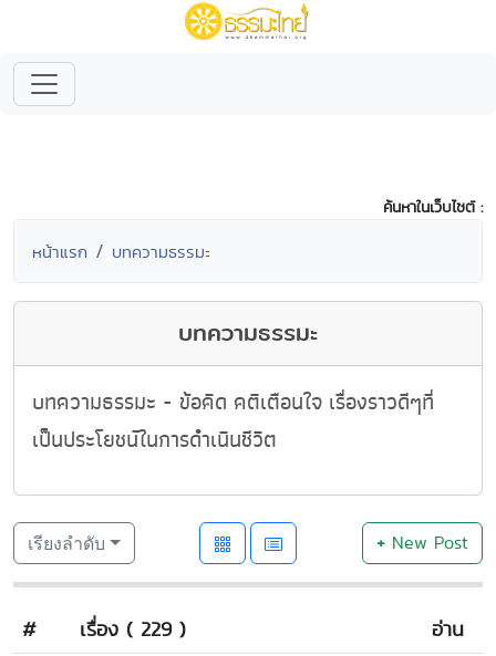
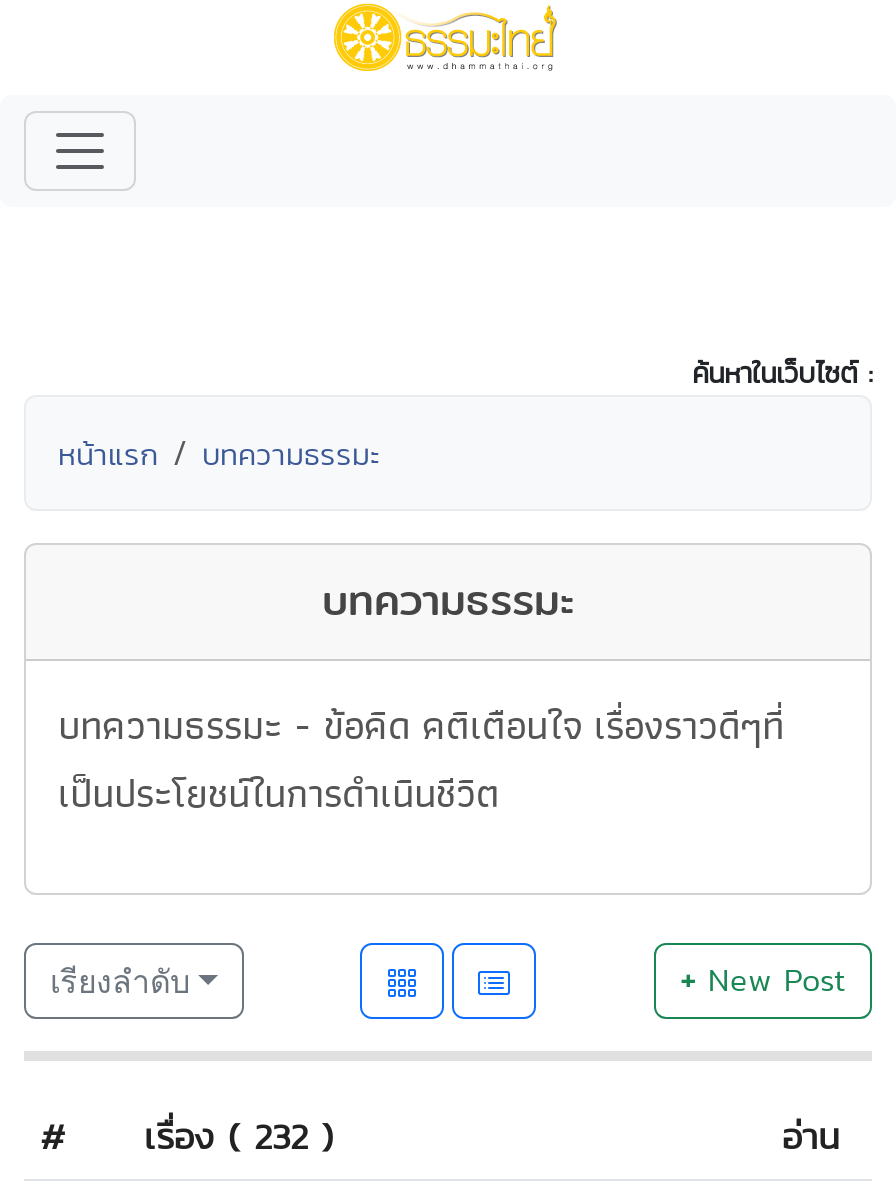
- เรื่อง ( 229 )
+ เรื่อง ( 232 )
